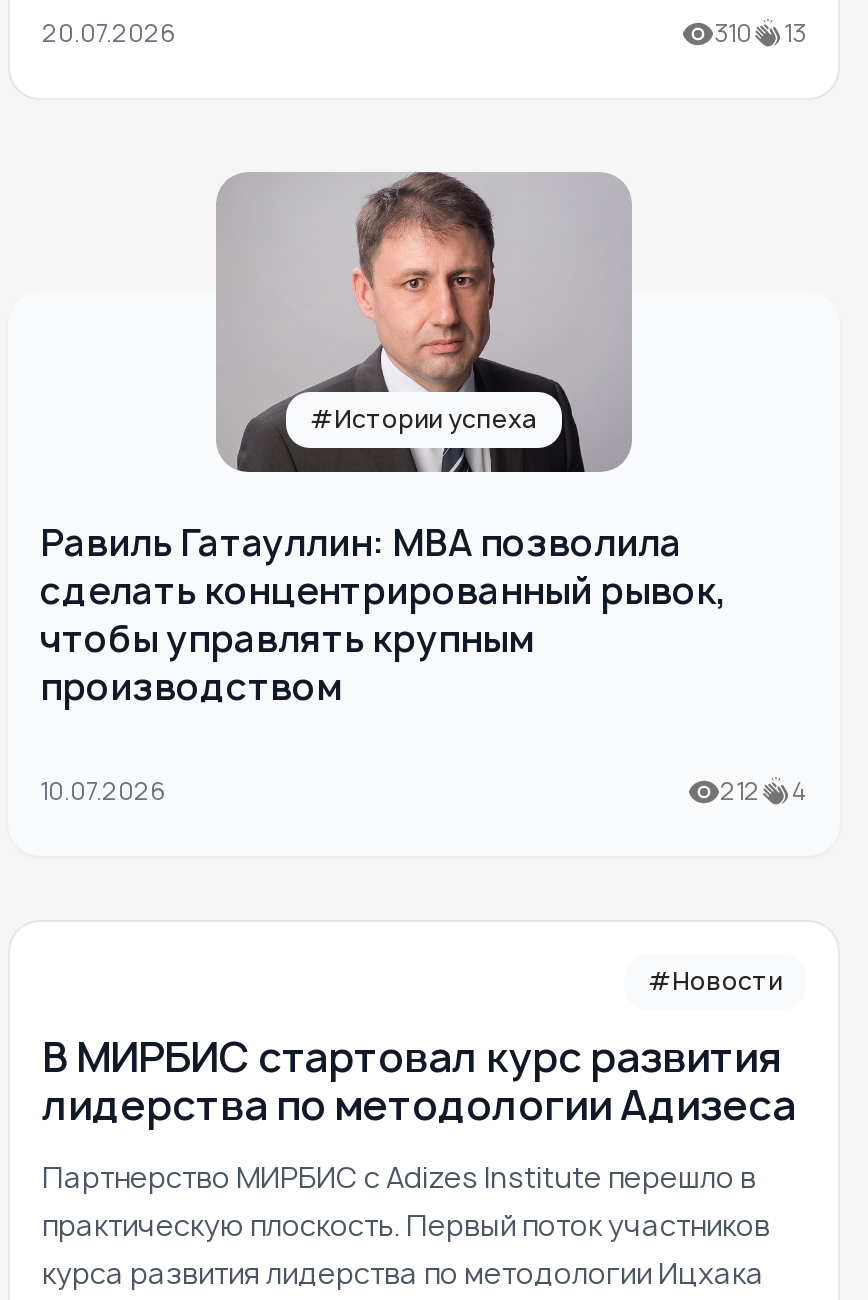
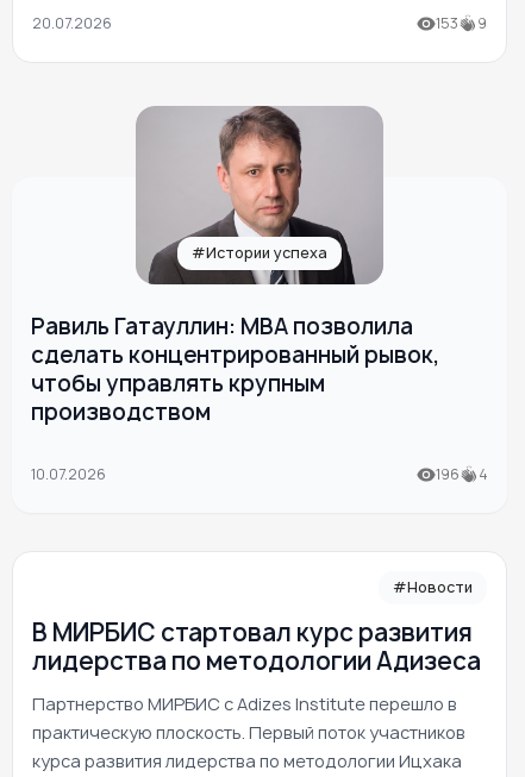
- 310
+ 153

- 13
+ 9

- 212 4
+ 196 4
